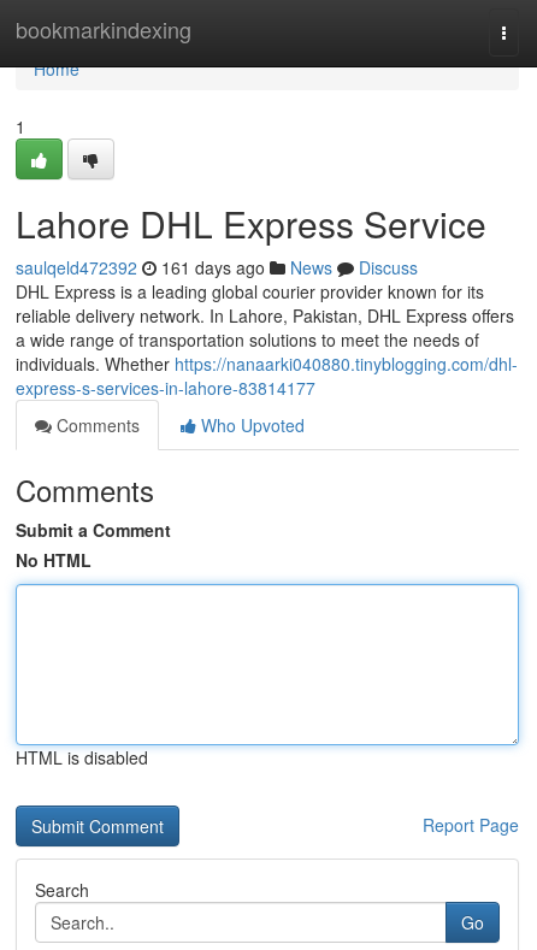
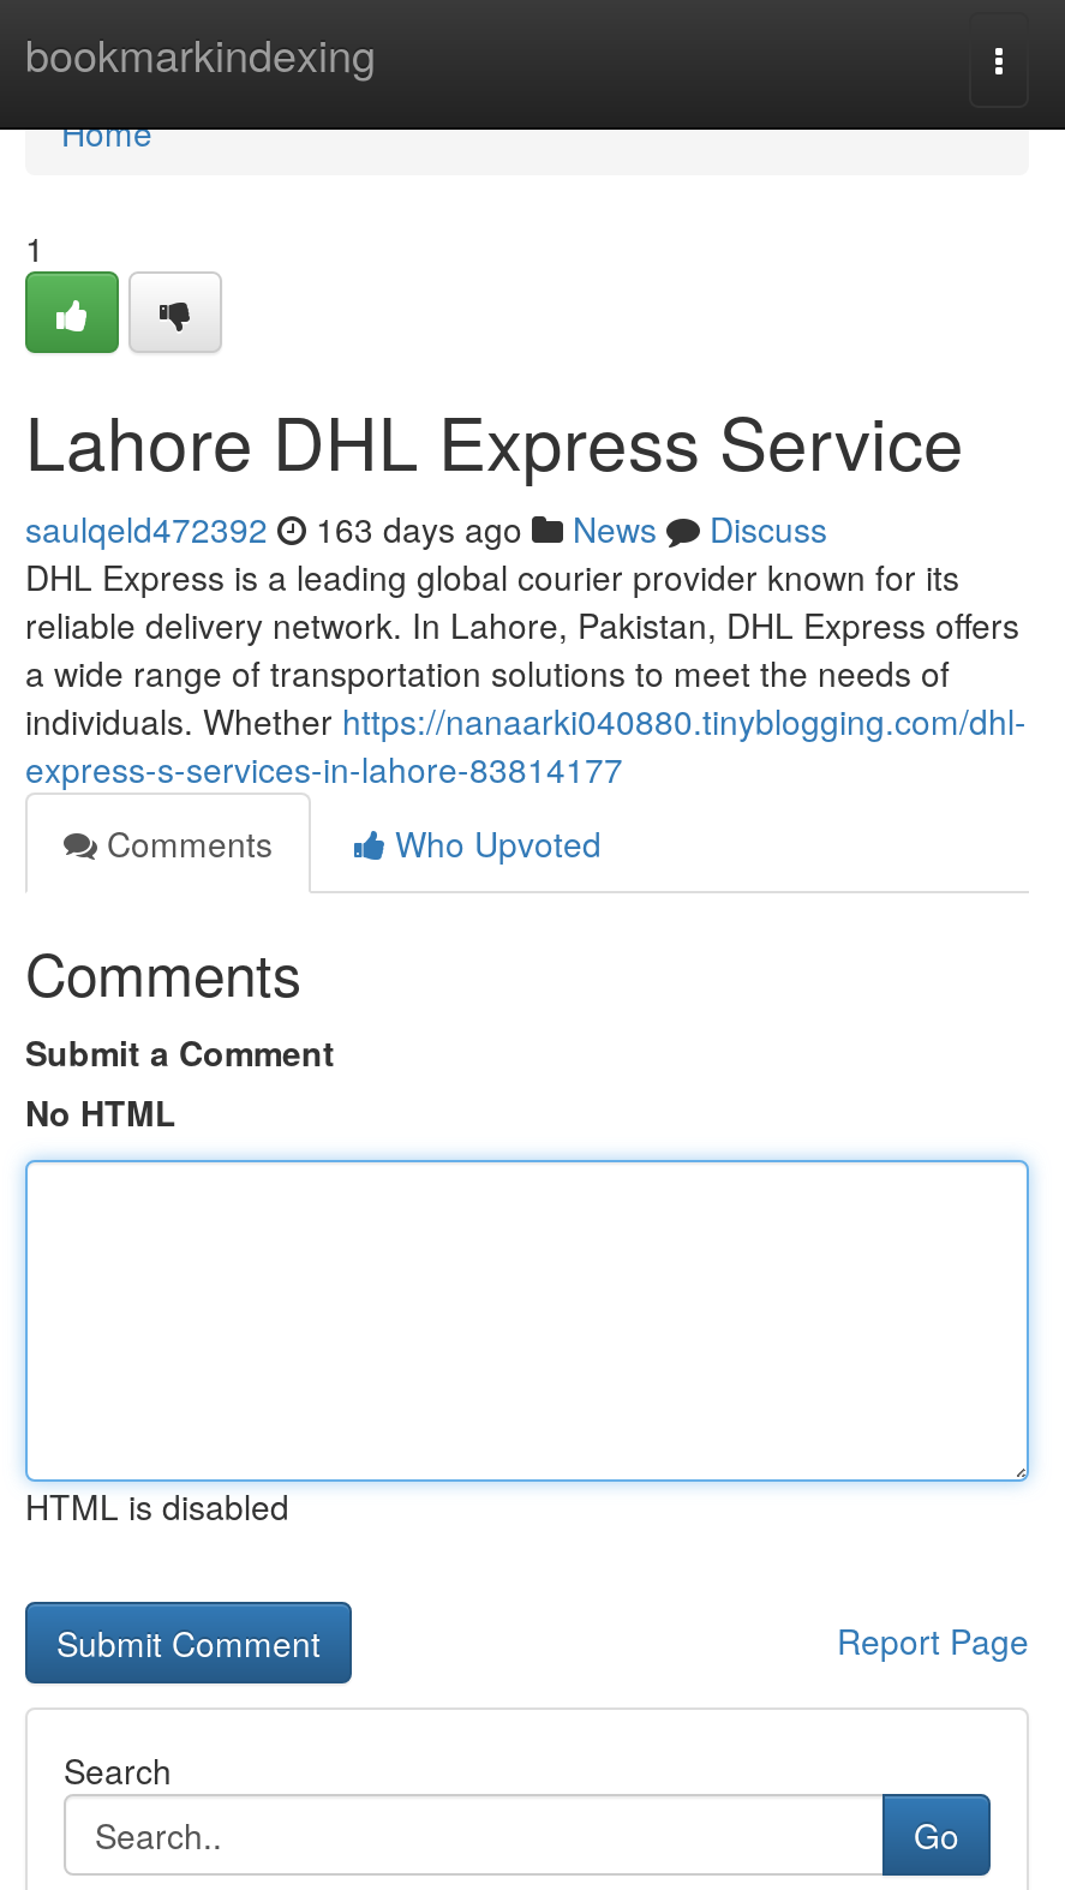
- saulqeld472392 161 days ago News Discuss
+ saulqeld472392 163 days ago News Discuss
